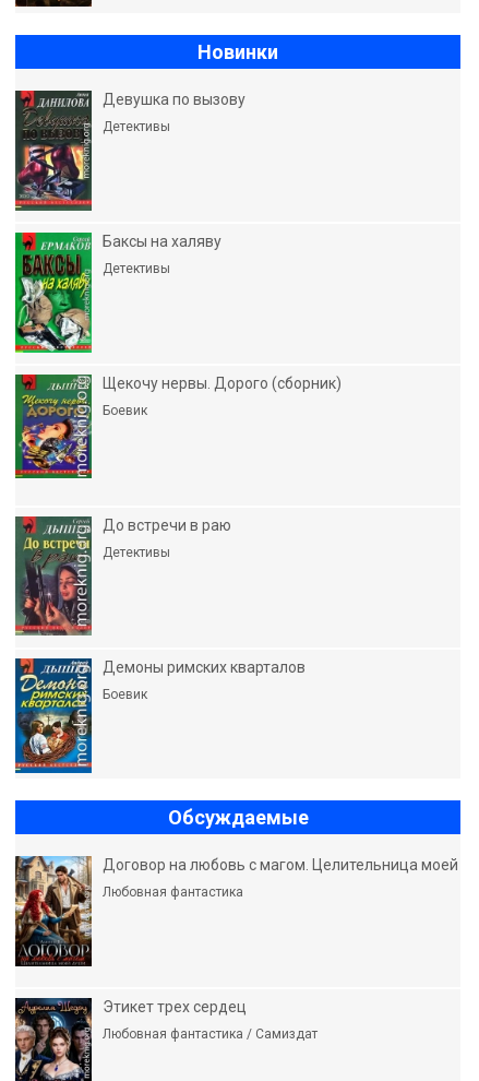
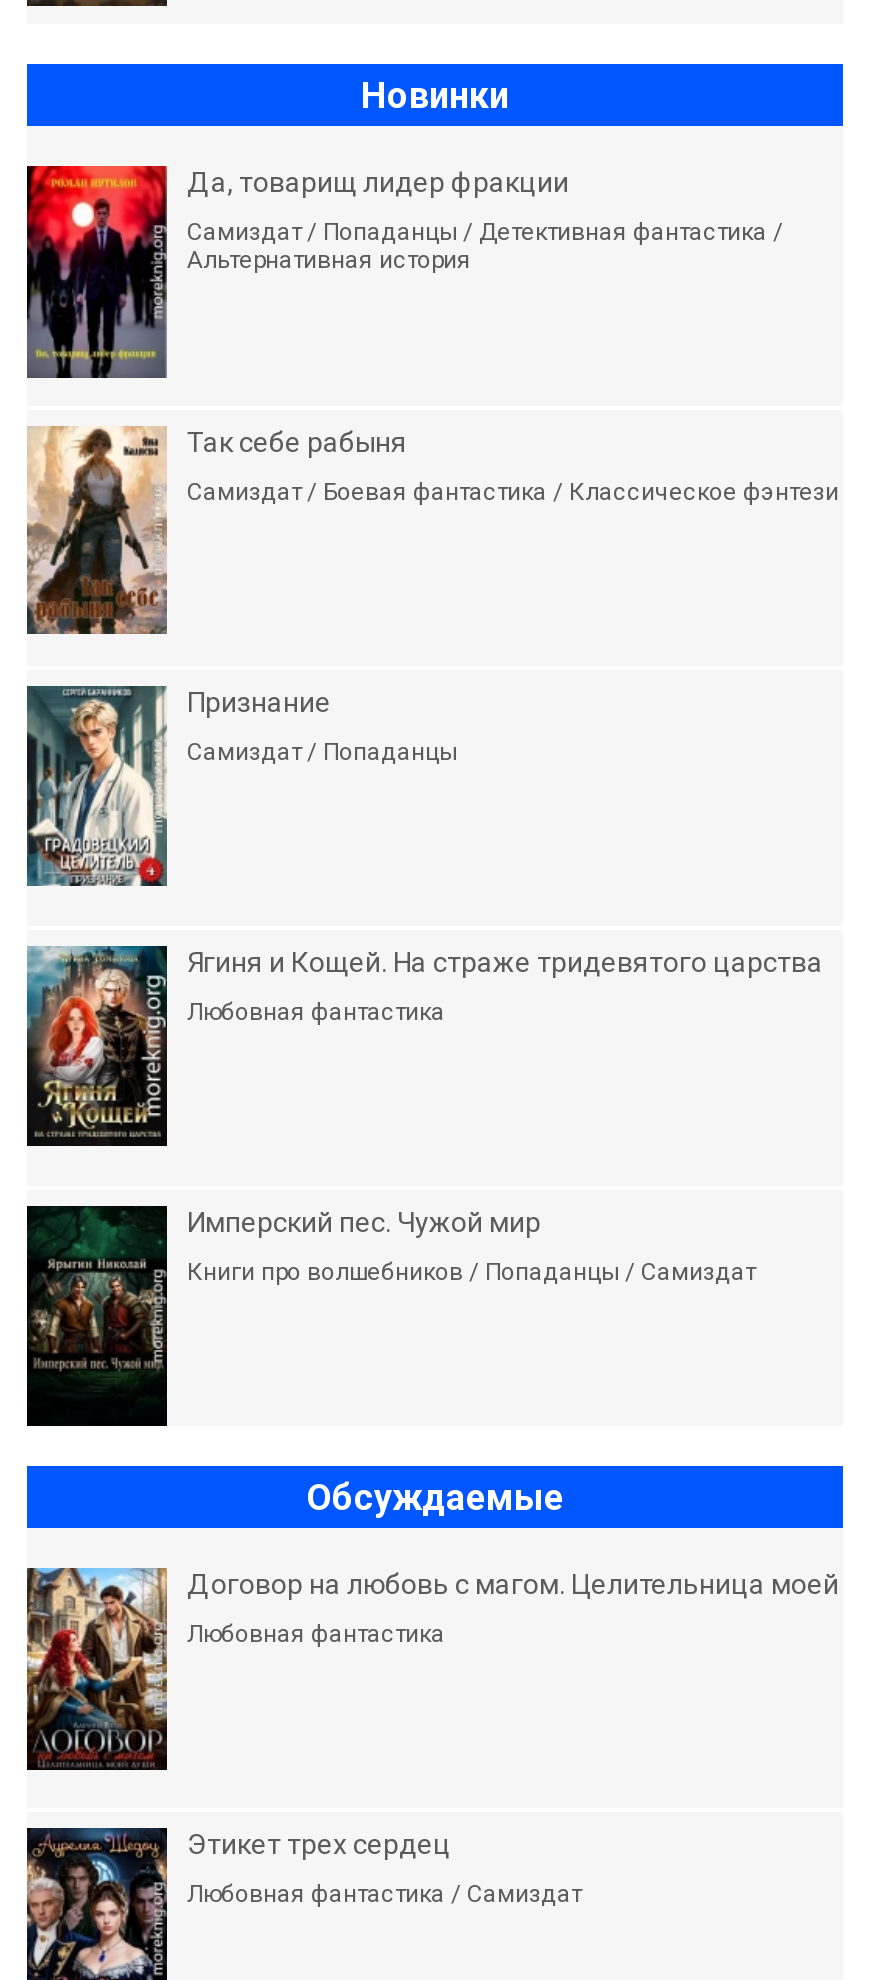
- [image]
- Девушка по вызову
+ [image]
+ Да, товарищ лидер фракции

- Детективы
+ Самиздат / Попаданцы / Детективная фантастика /
+ Альтернативная история

- [image]
- Баксы на халяву
+ [image]
+ Так себе рабыня

- Детективы
+ Самиздат / Боевая фантастика / Классическое фэнтези

- [image]
- Щекочу нервы. Дорого (сборник)
+ [image]
+ Признание

- Боевик
+ Самиздат / Попаданцы

- [image]
- До встречи в раю
+ [image]
+ Ягиня и Кощей. На страже тридевятого царства

- Детективы
+ Любовная фантастика

- [image]
- Демоны римских кварталов
+ [image]
+ Имперский пес. Чужой мир

- Боевик
+ Книги про волшебников / Попаданцы / Самиздат
